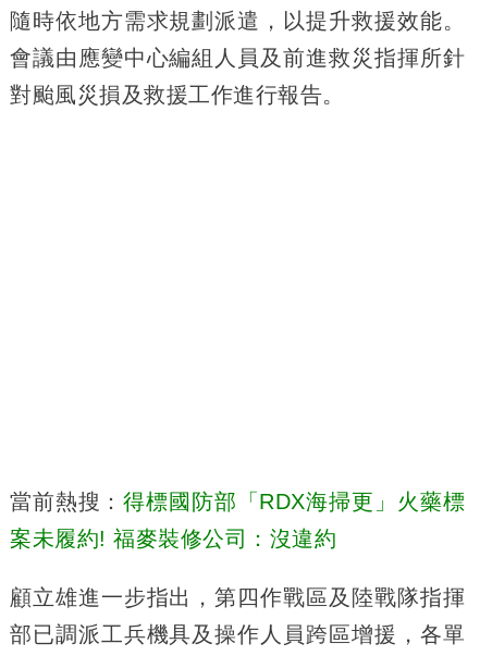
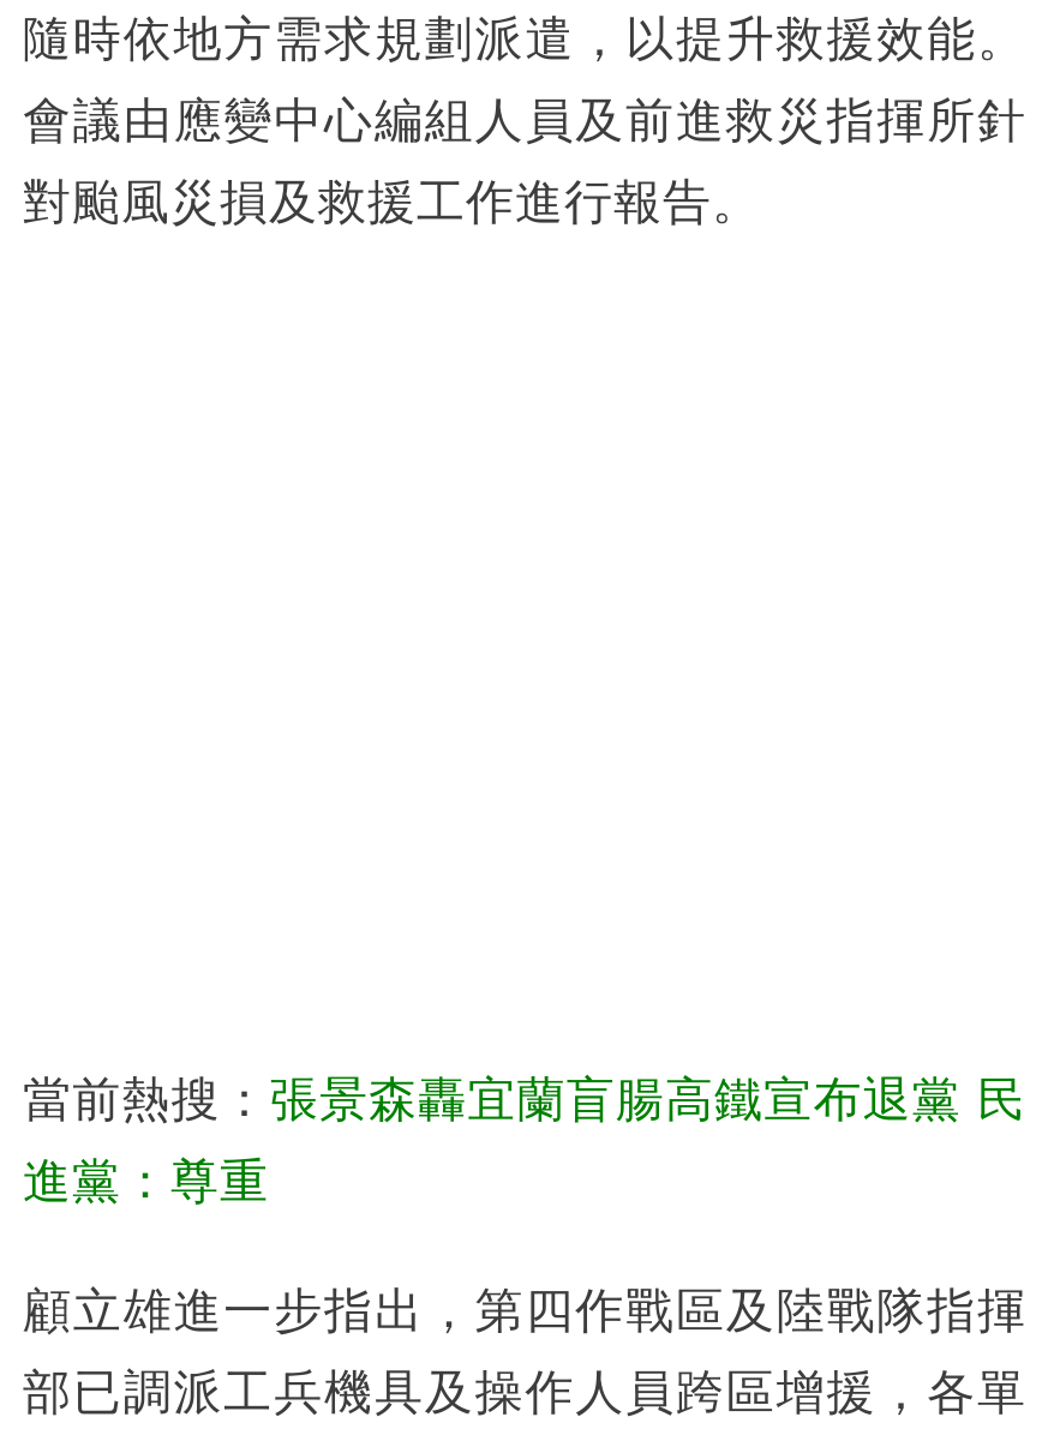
- 當前熱搜：得標國防部「RDX海掃更」火藥標
+ 當前熱搜：張景森轟宜蘭盲腸高鐵宣布退黨 民

- 案未履約! 福麥裝修公司：沒違約
+ 進黨：尊重
